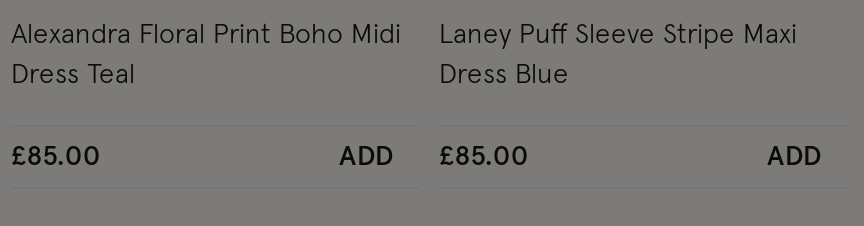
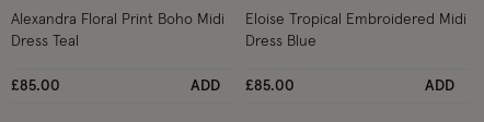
- Laney Puff Sleeve Stripe Maxi
+ Eloise Tropical Embroidered Midi
